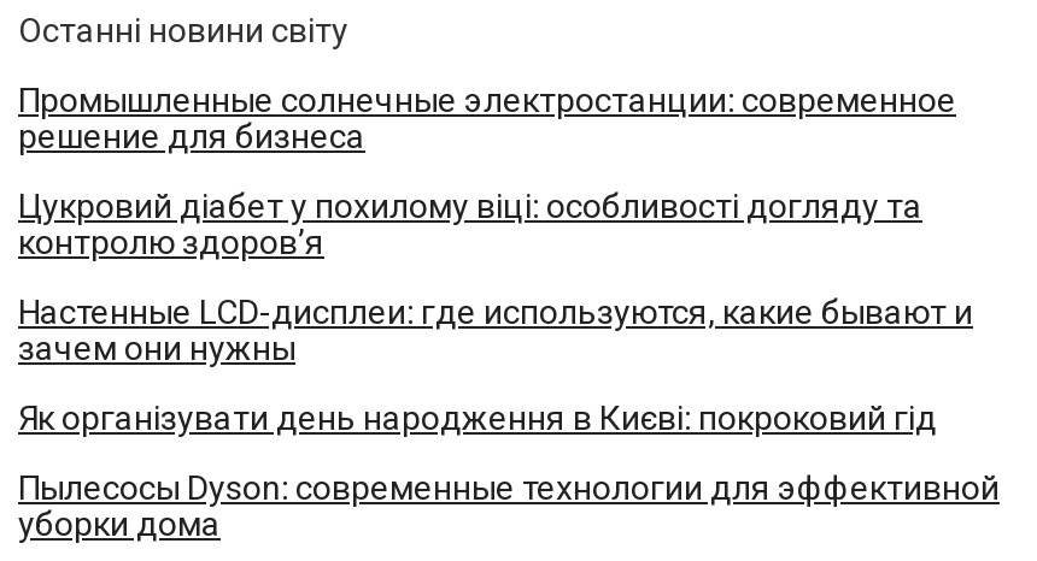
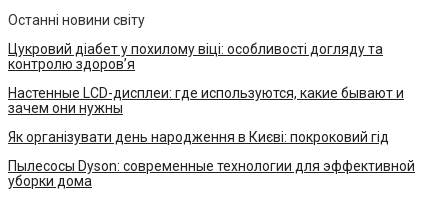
- Промышленные солнечные электростанции: современное
- решение для бизнеса
